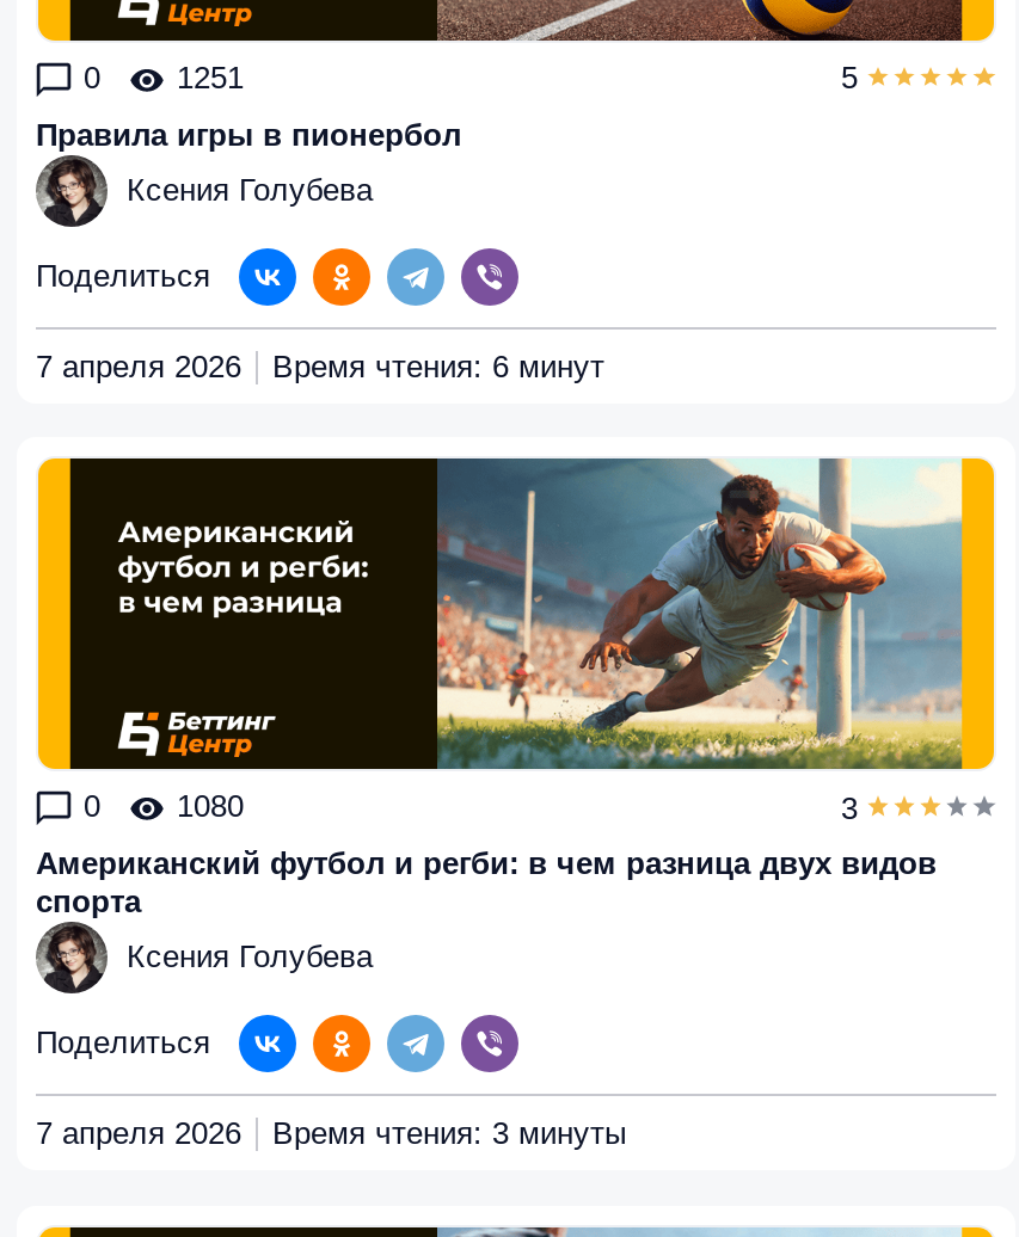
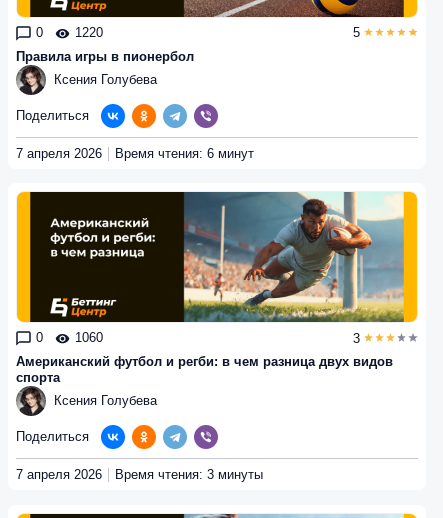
- 1251
+ 1220

- 1080
+ 1060
